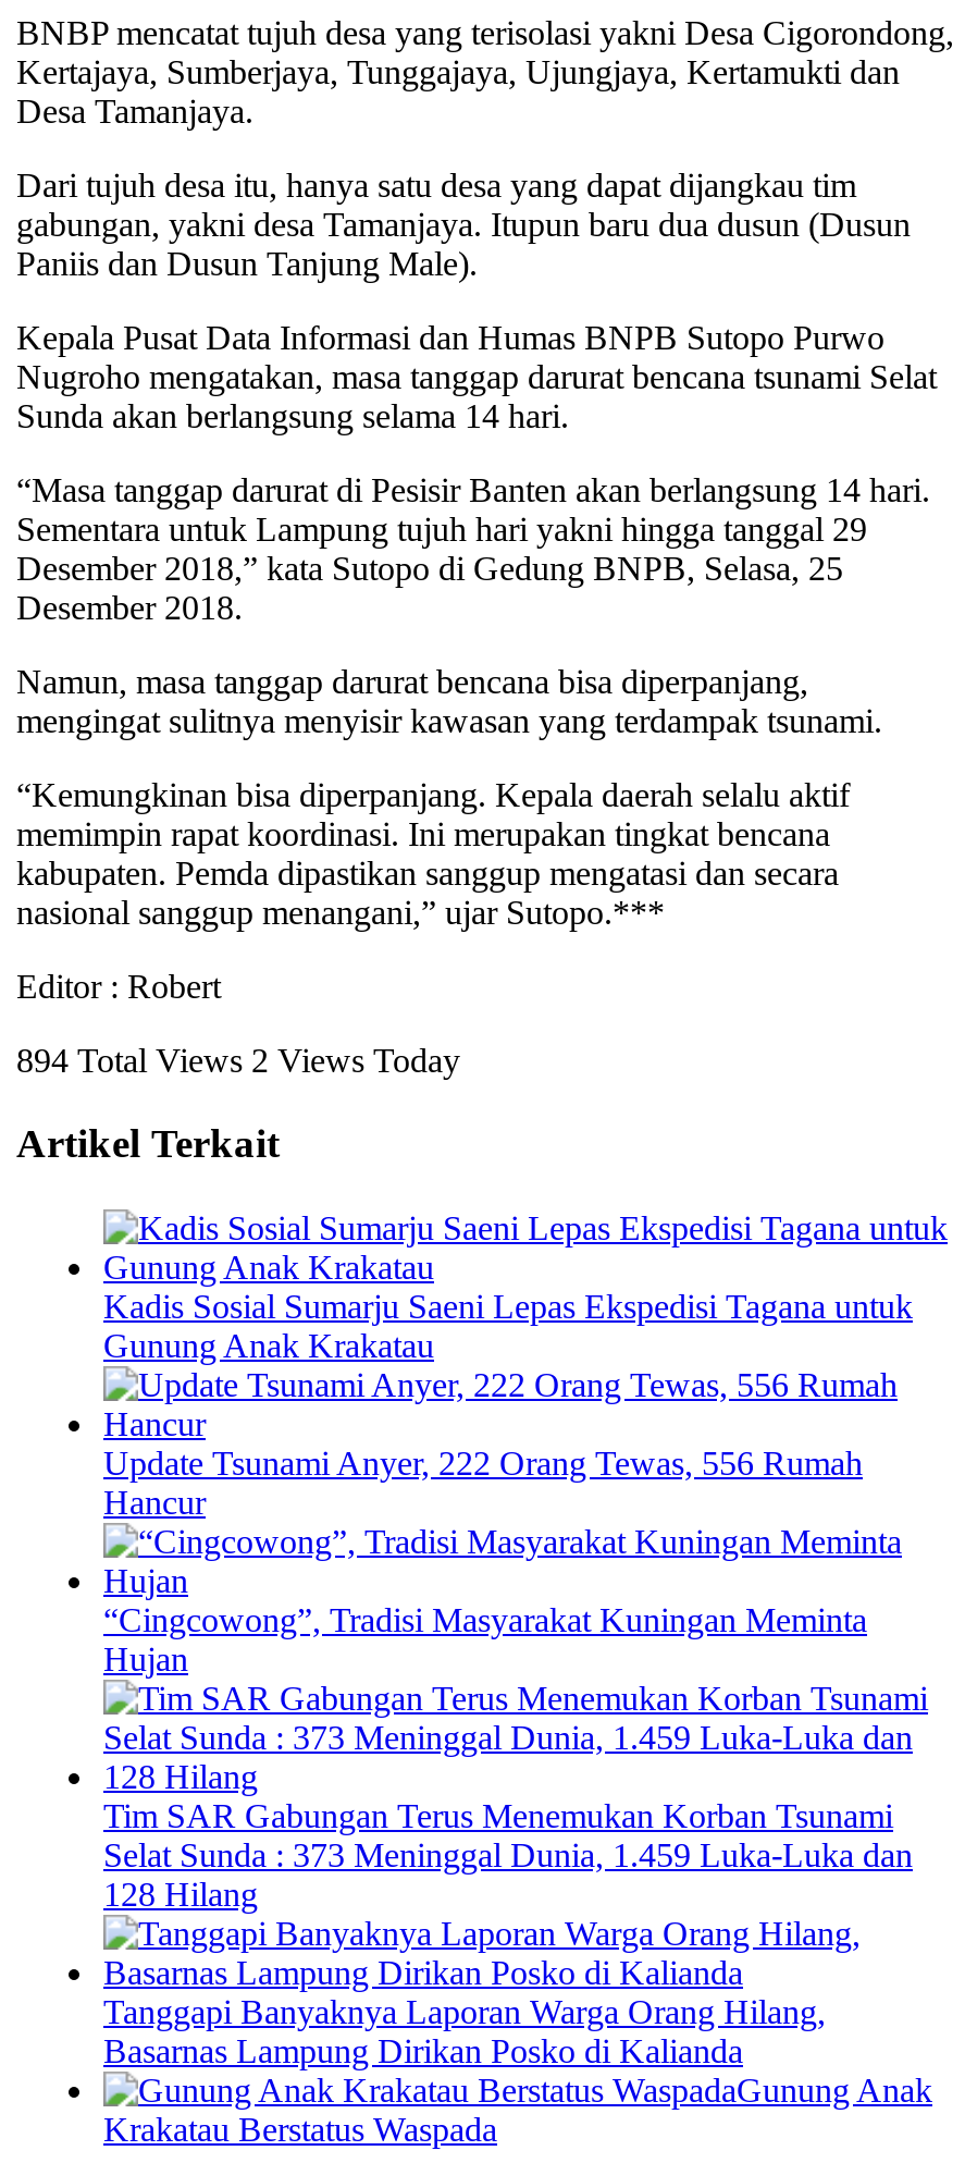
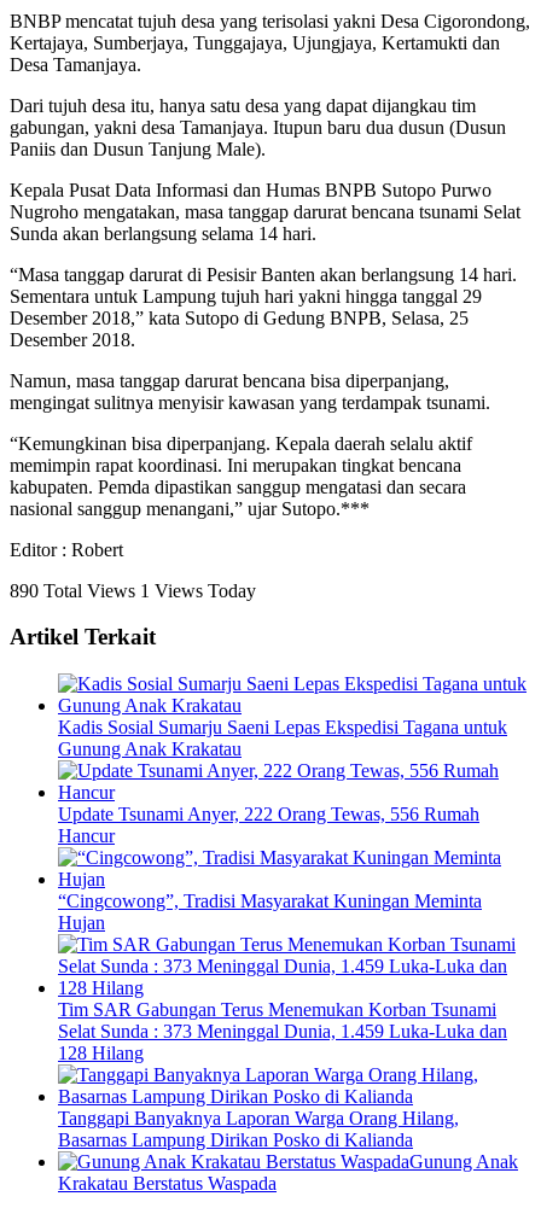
- 894 Total Views 2 Views Today
+ 890 Total Views 1 Views Today
